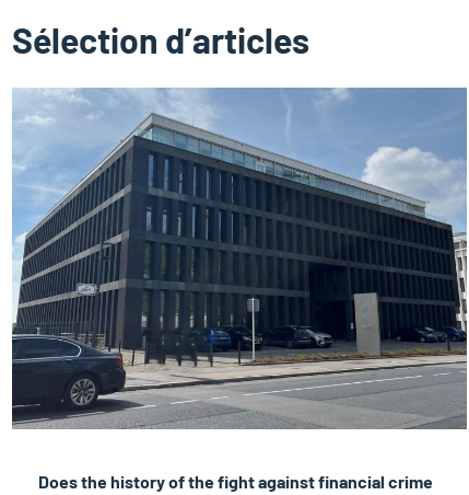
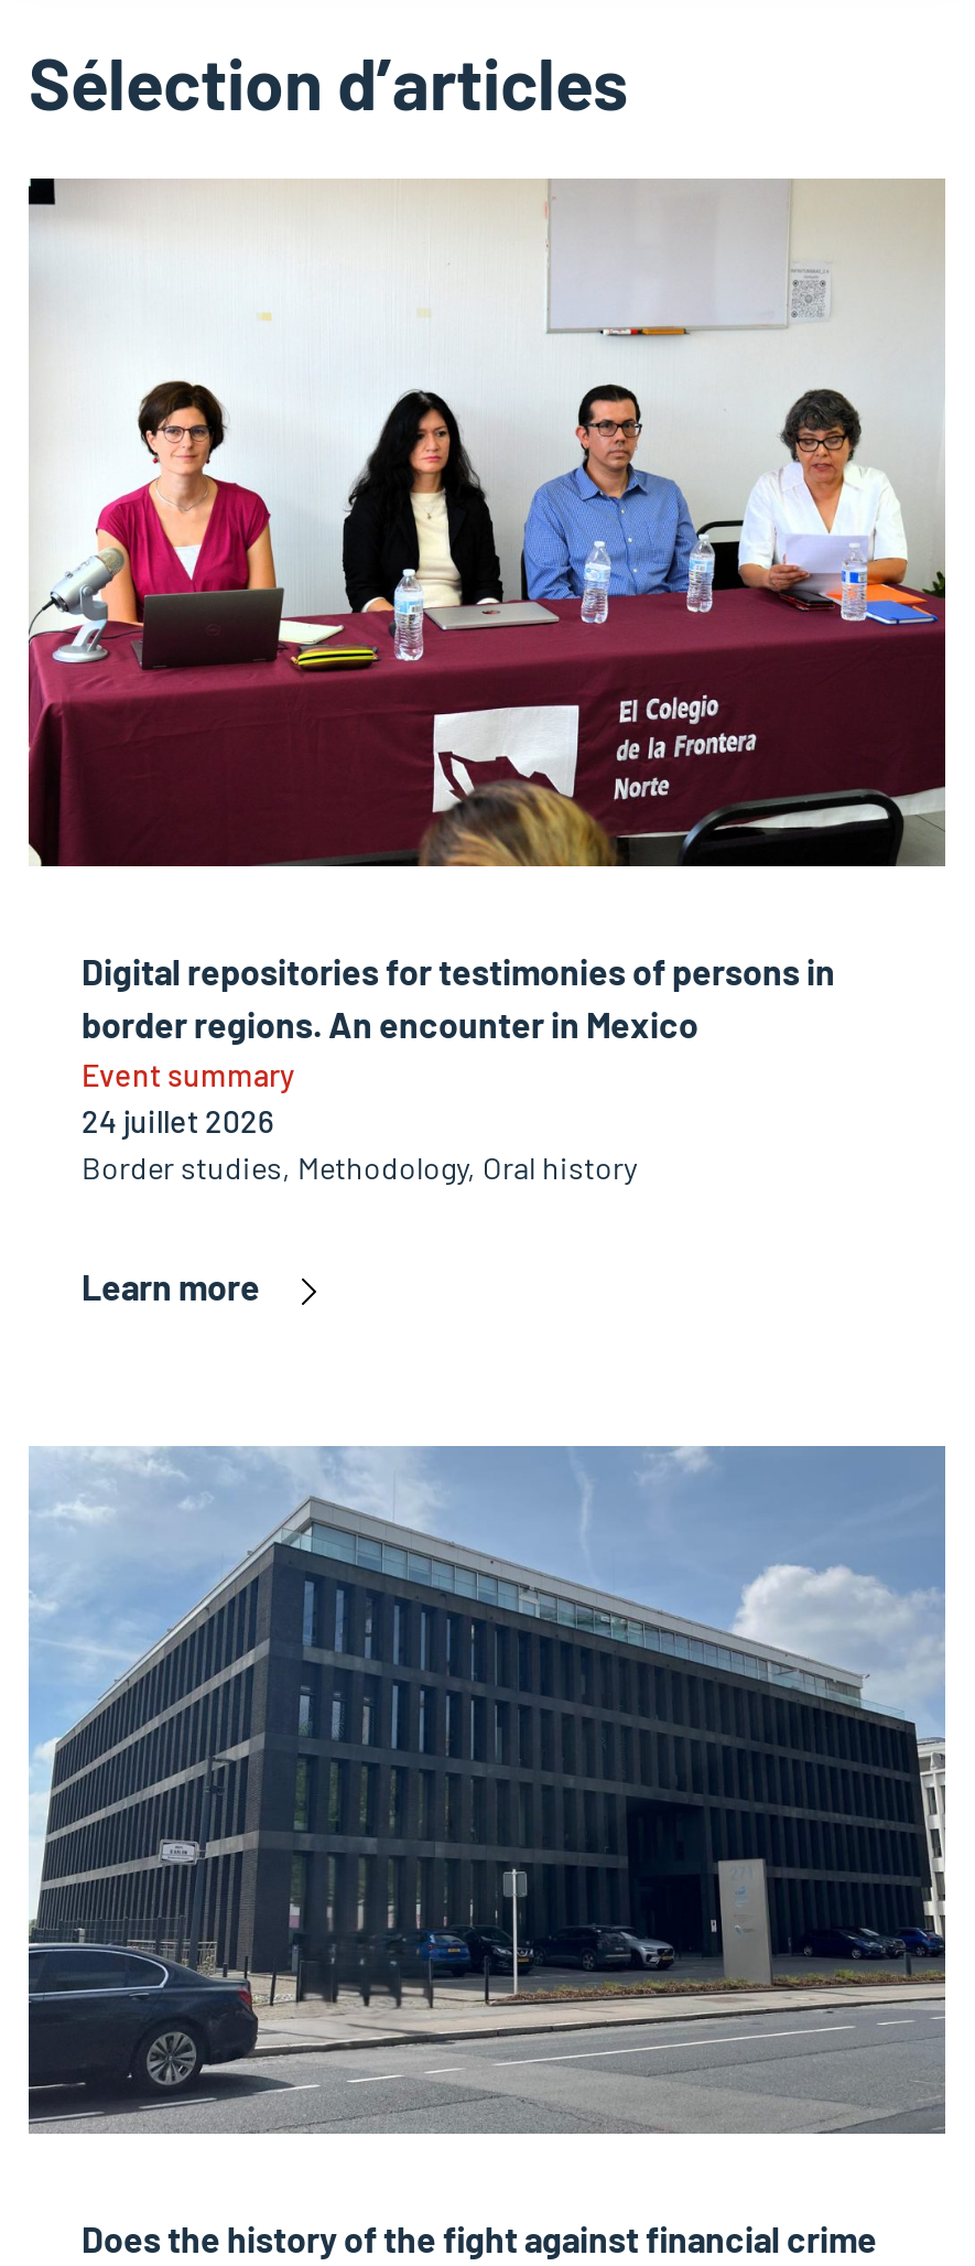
+ [image]
+ Digital repositories for testimonies of persons in
+ border regions. An encounter in Mexico
+ Event summary
+ 24 juillet 2026
+ Border studies, Methodology, Oral history
+ Learn more
